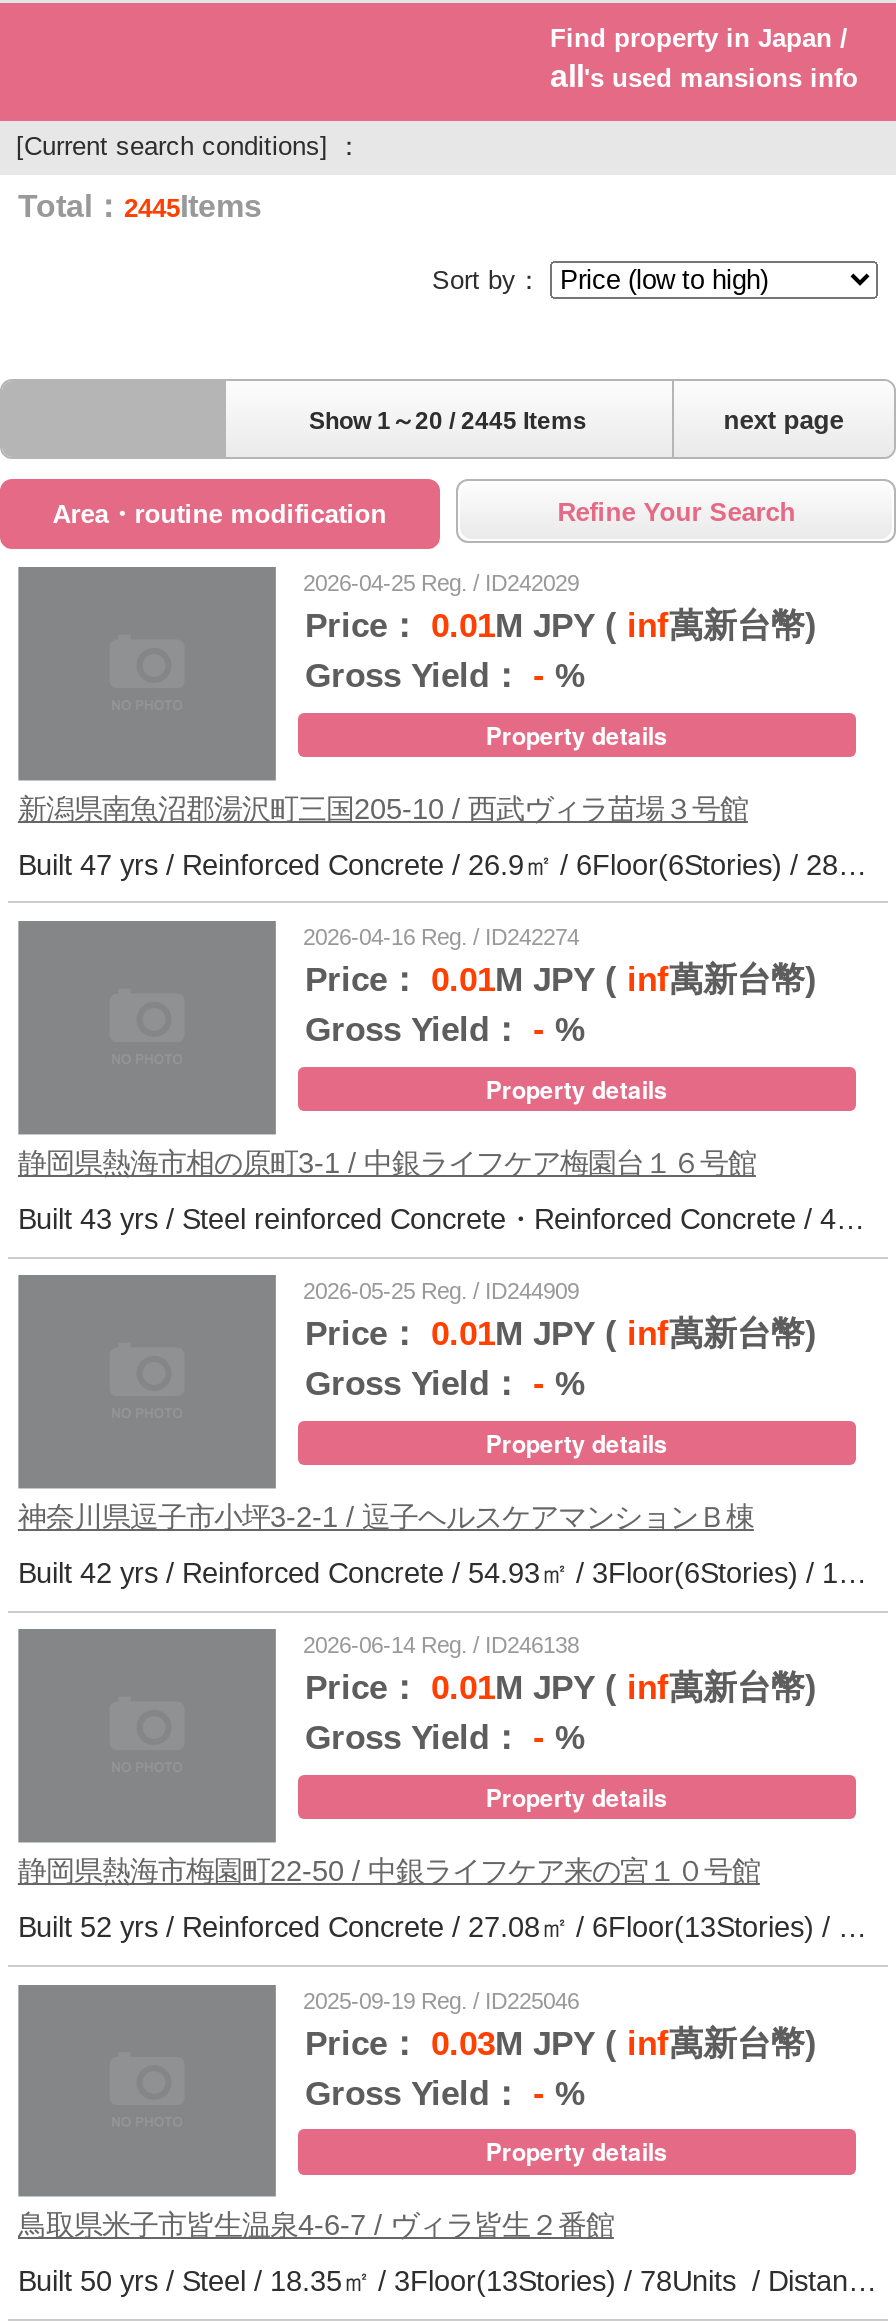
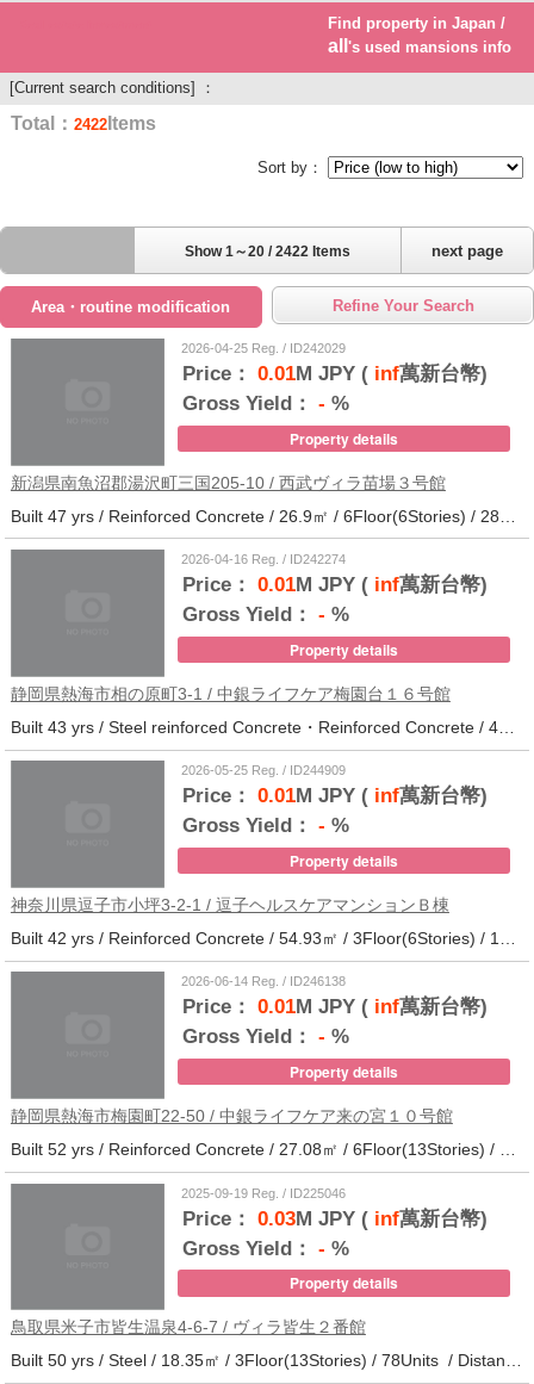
- Total：2445Items
+ Total：2422Items

- Show 1～20 / 2445 Items
+ Show 1～20 / 2422 Items
